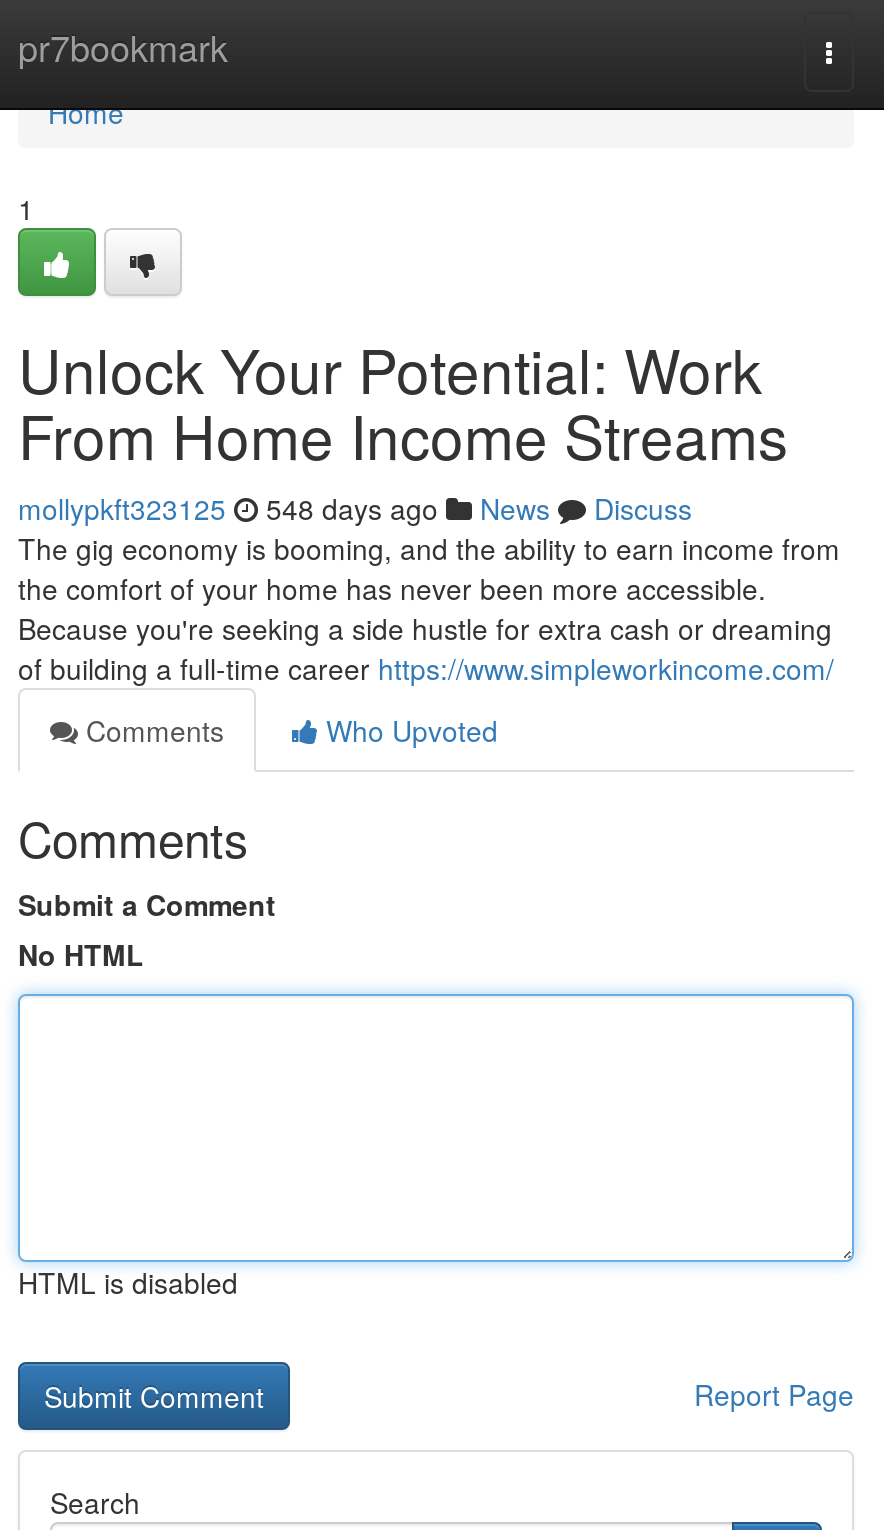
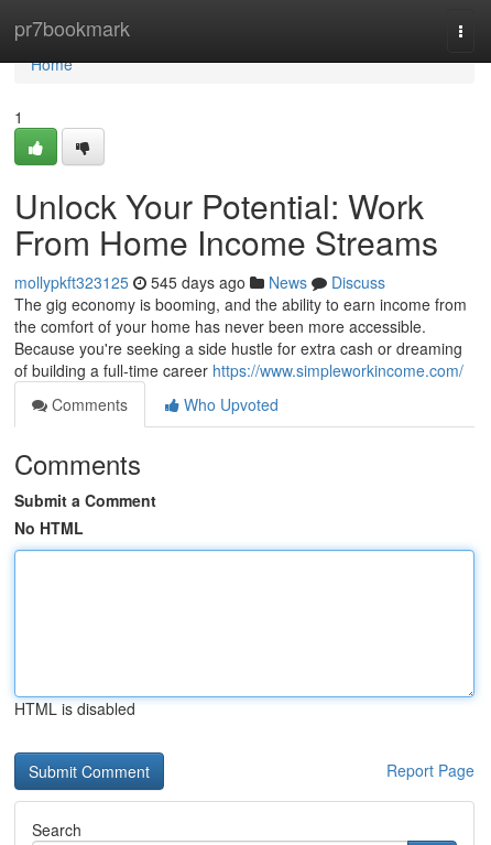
- mollypkft323125 548 days ago News Discuss
+ mollypkft323125 545 days ago News Discuss
